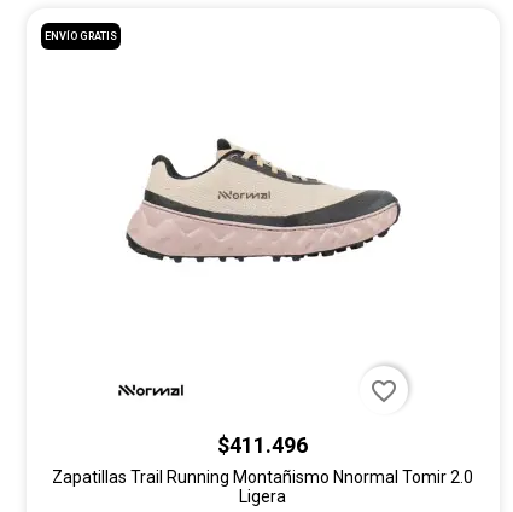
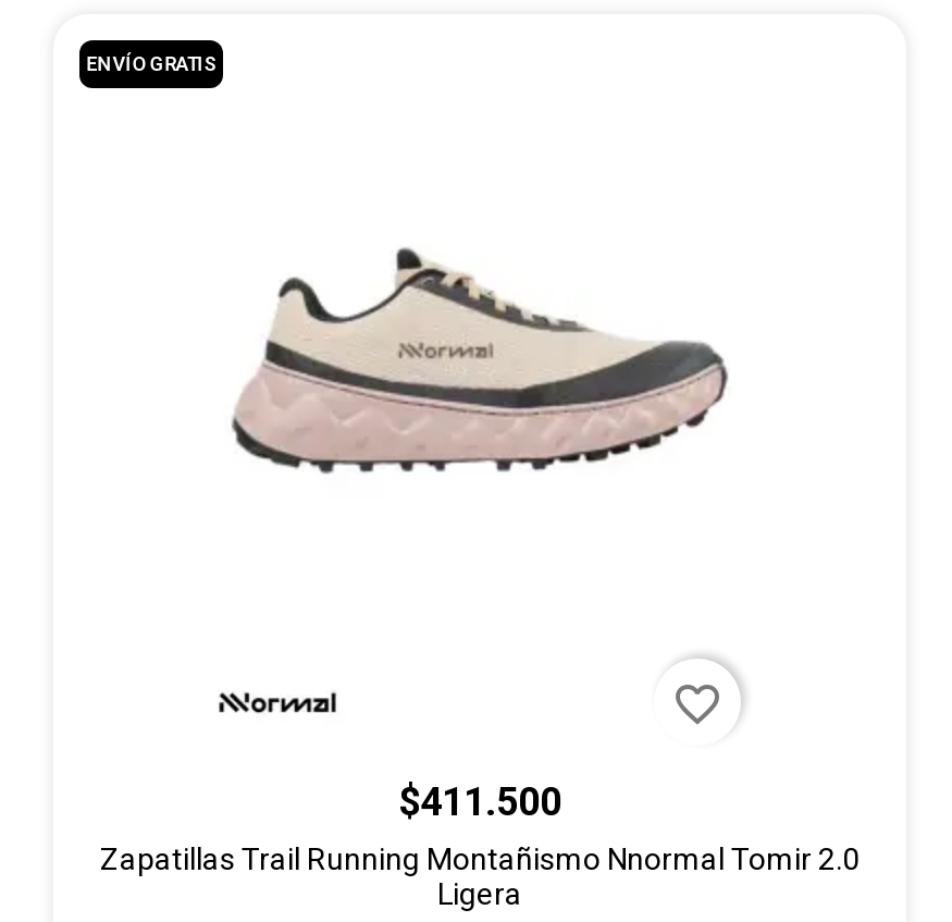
- $411.496
+ $411.500
